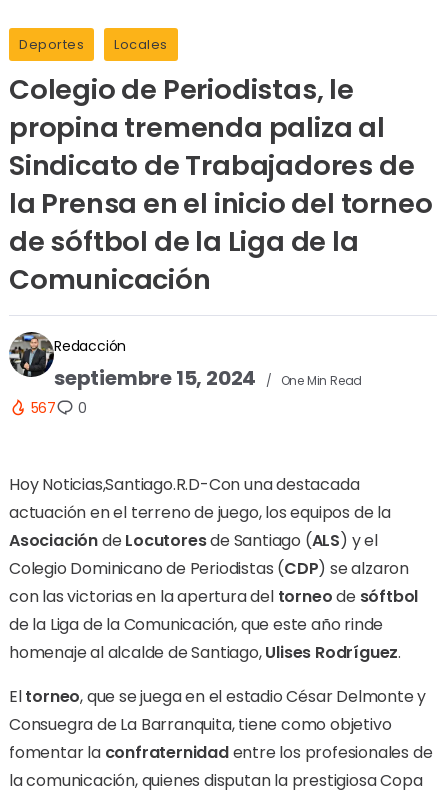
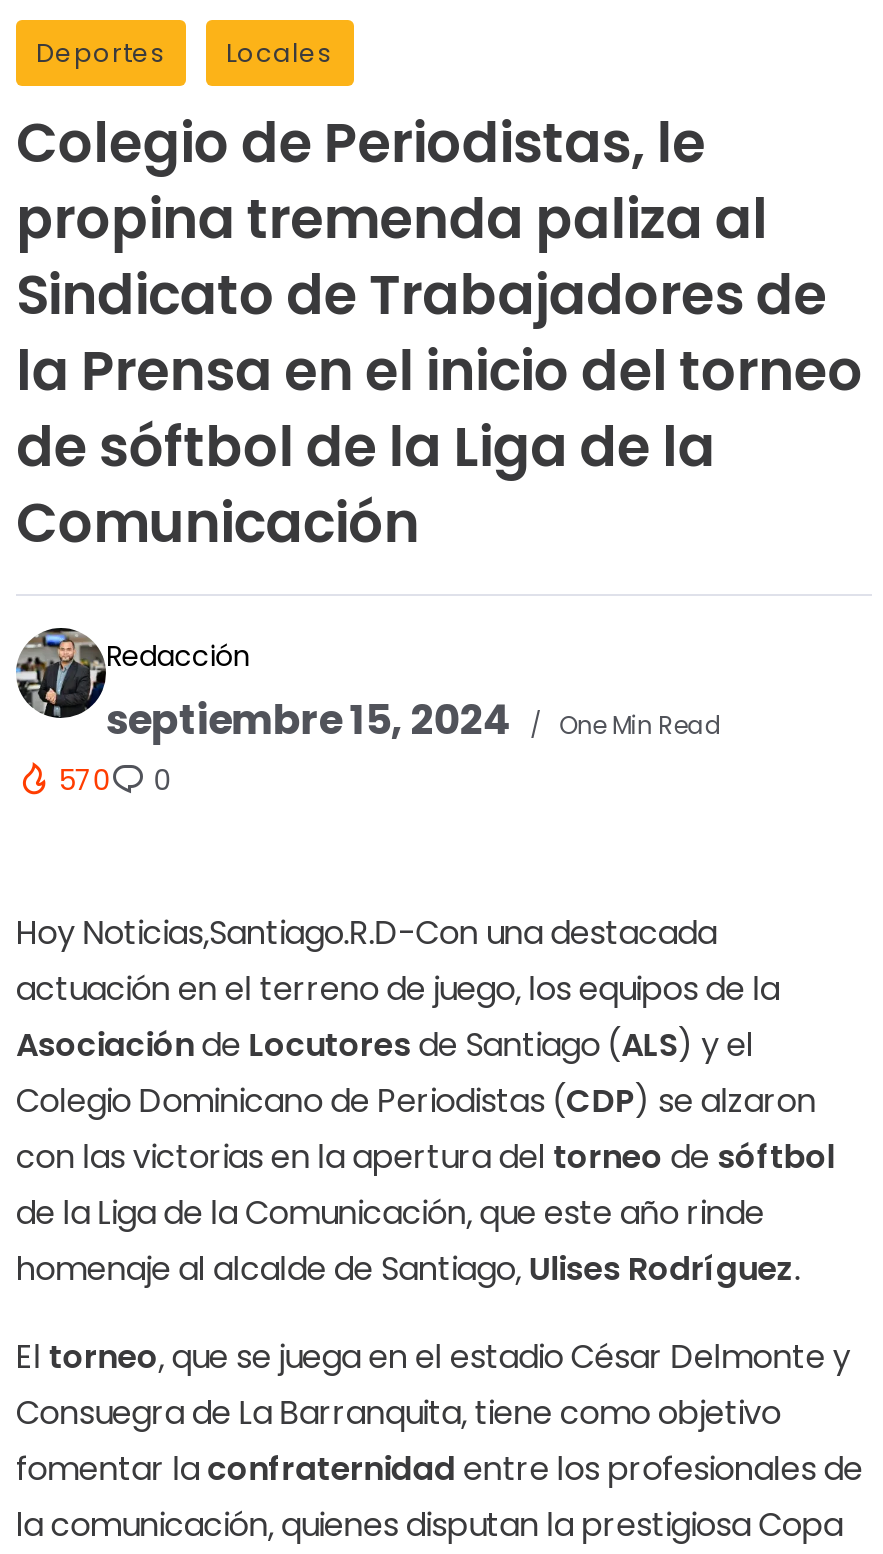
- 567 0
+ 570 0
